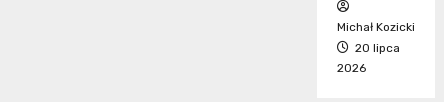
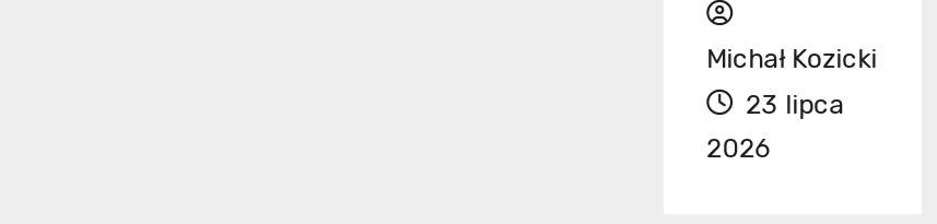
- 20 lipca
+ 23 lipca
